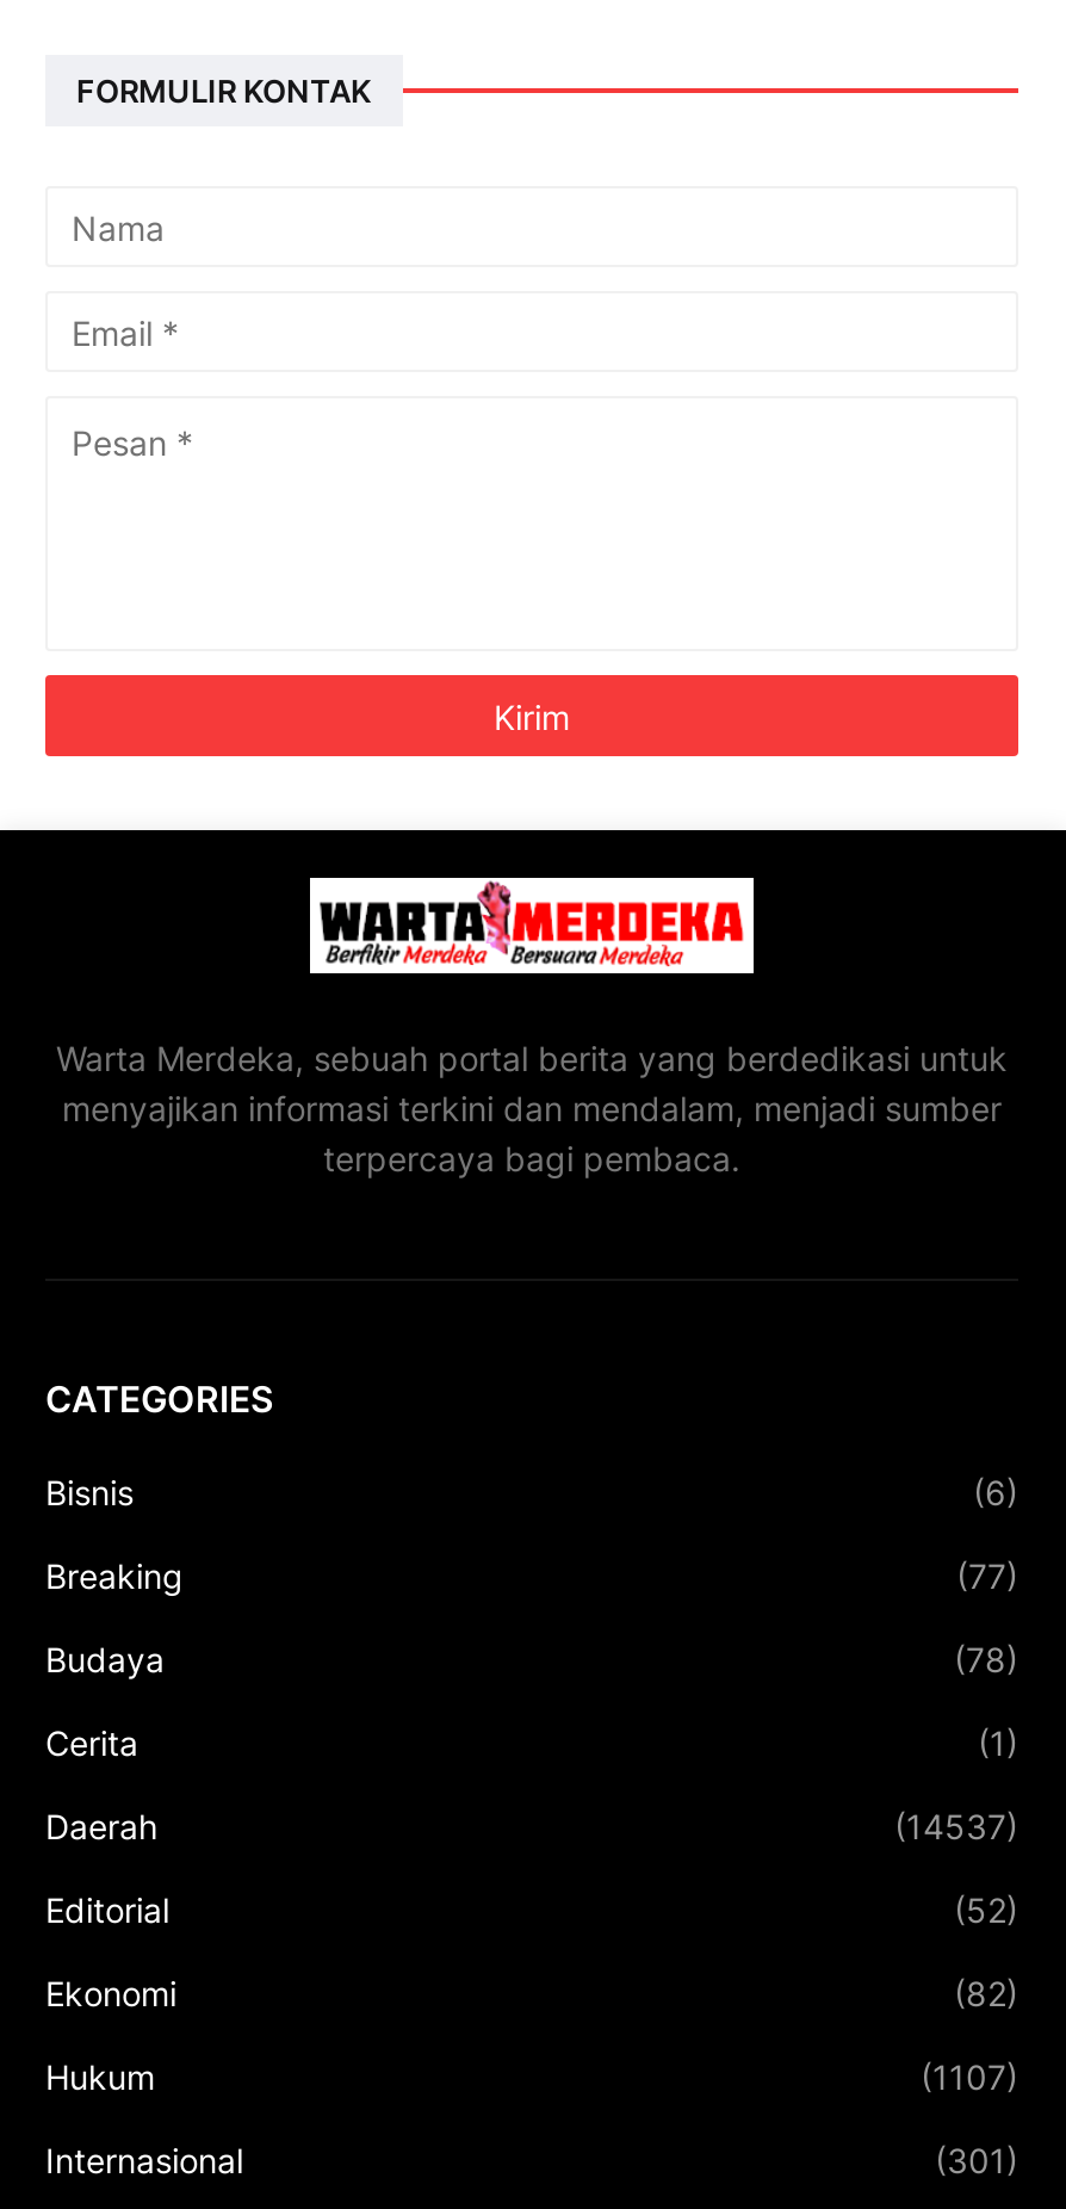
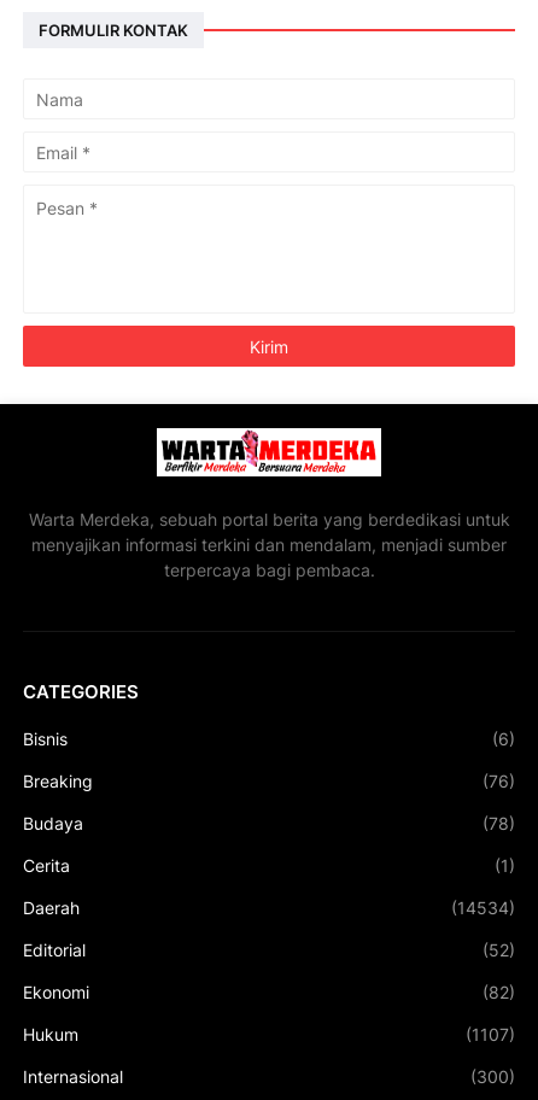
- (77)
+ (76)

- (14537)
+ (14534)

- (301)
+ (300)
